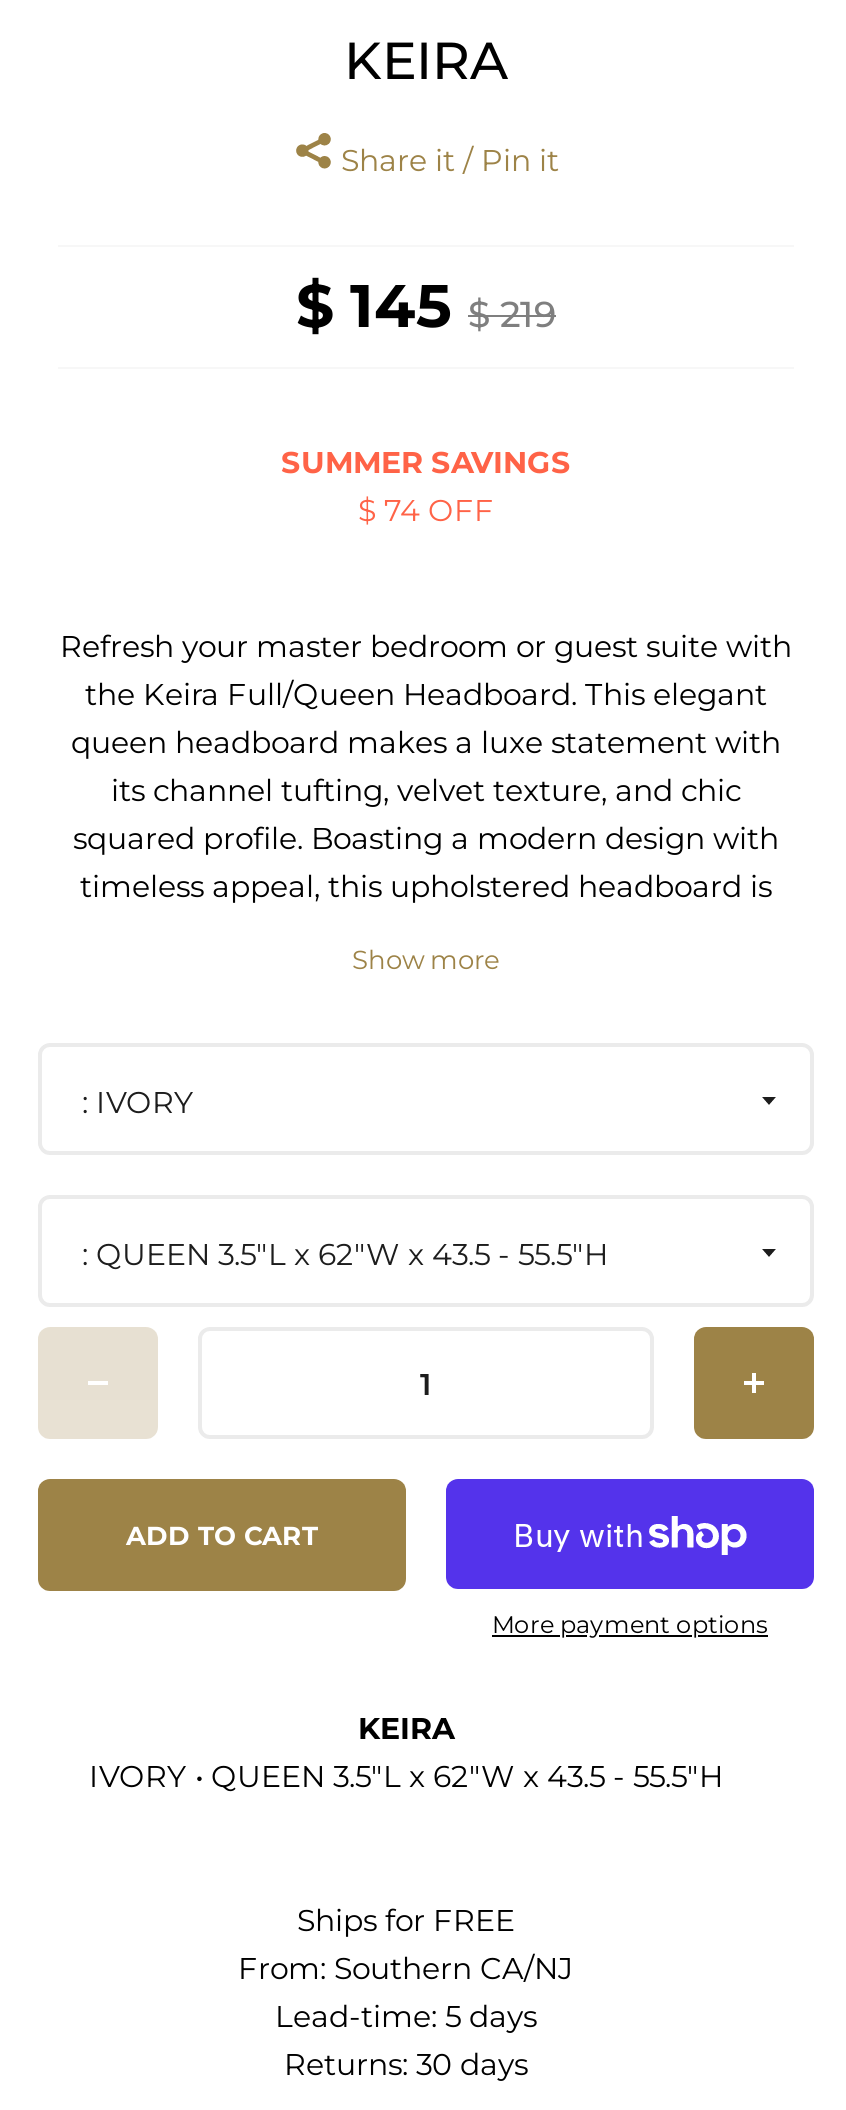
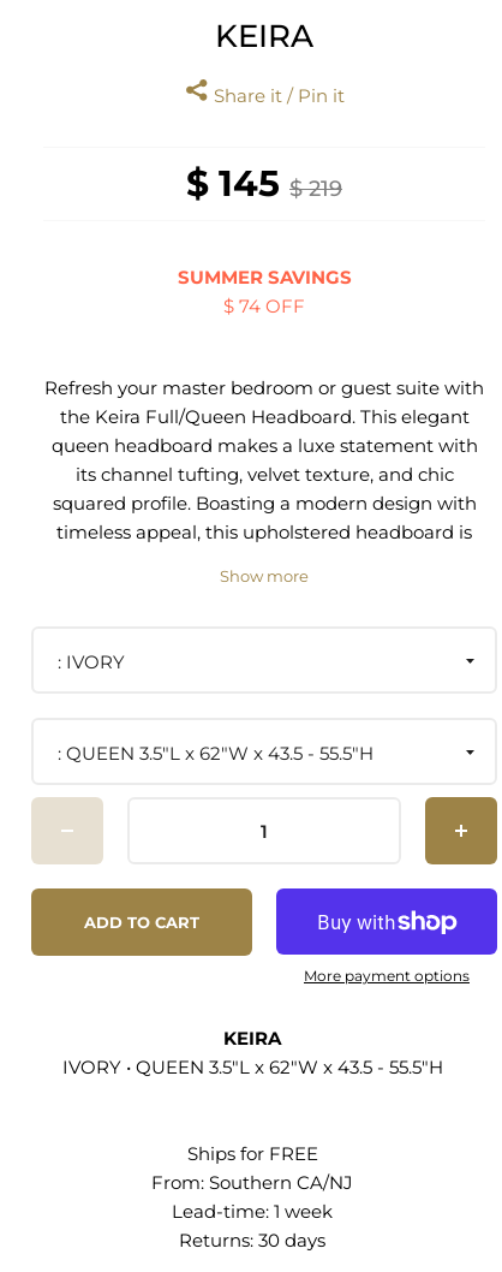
- Lead-time: 5 days
+ Lead-time: 1 week
